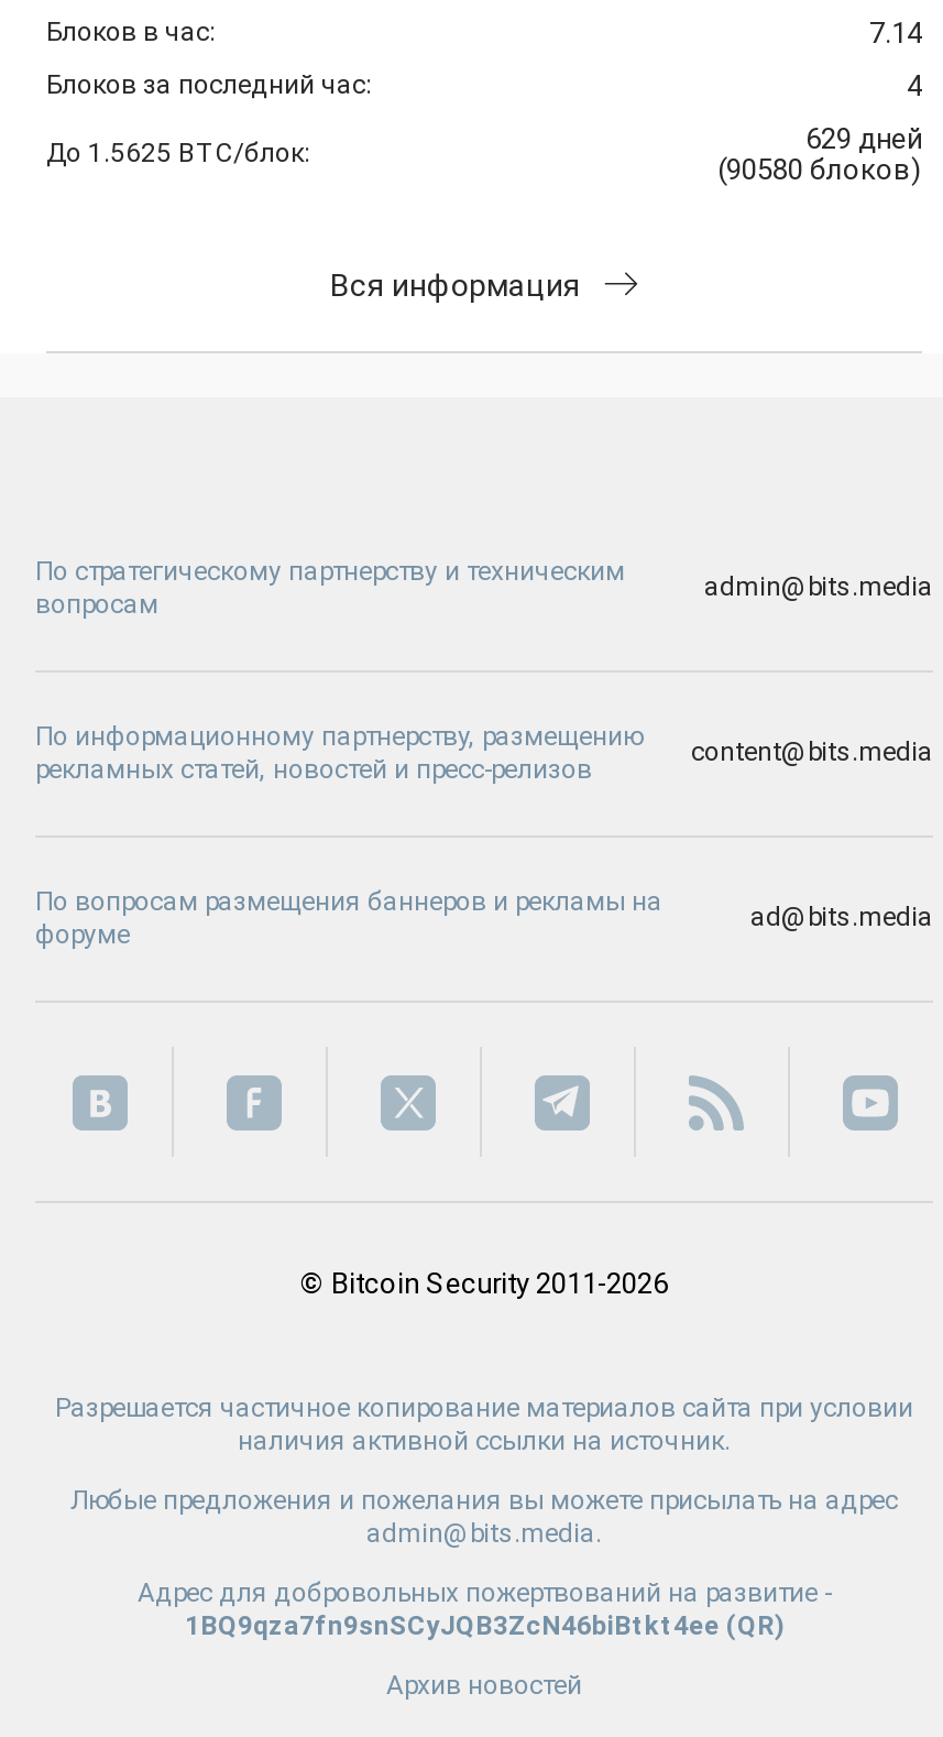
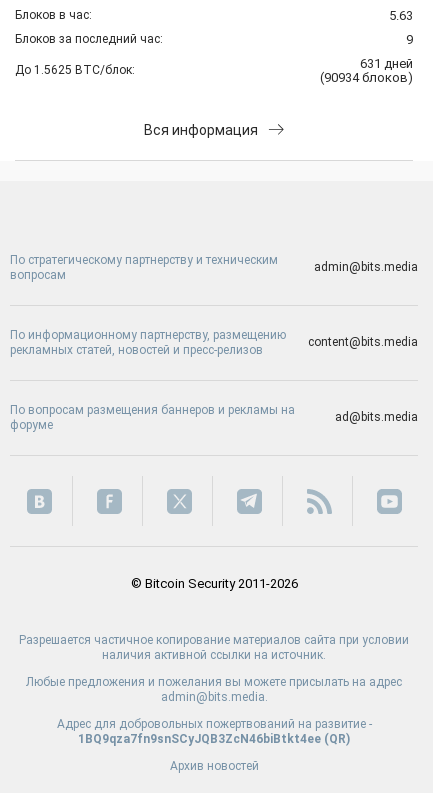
- 7.14
+ 5.63

- 4
+ 9

- 629 дней
+ 631 дней

- (90580 блоков)
+ (90934 блоков)
